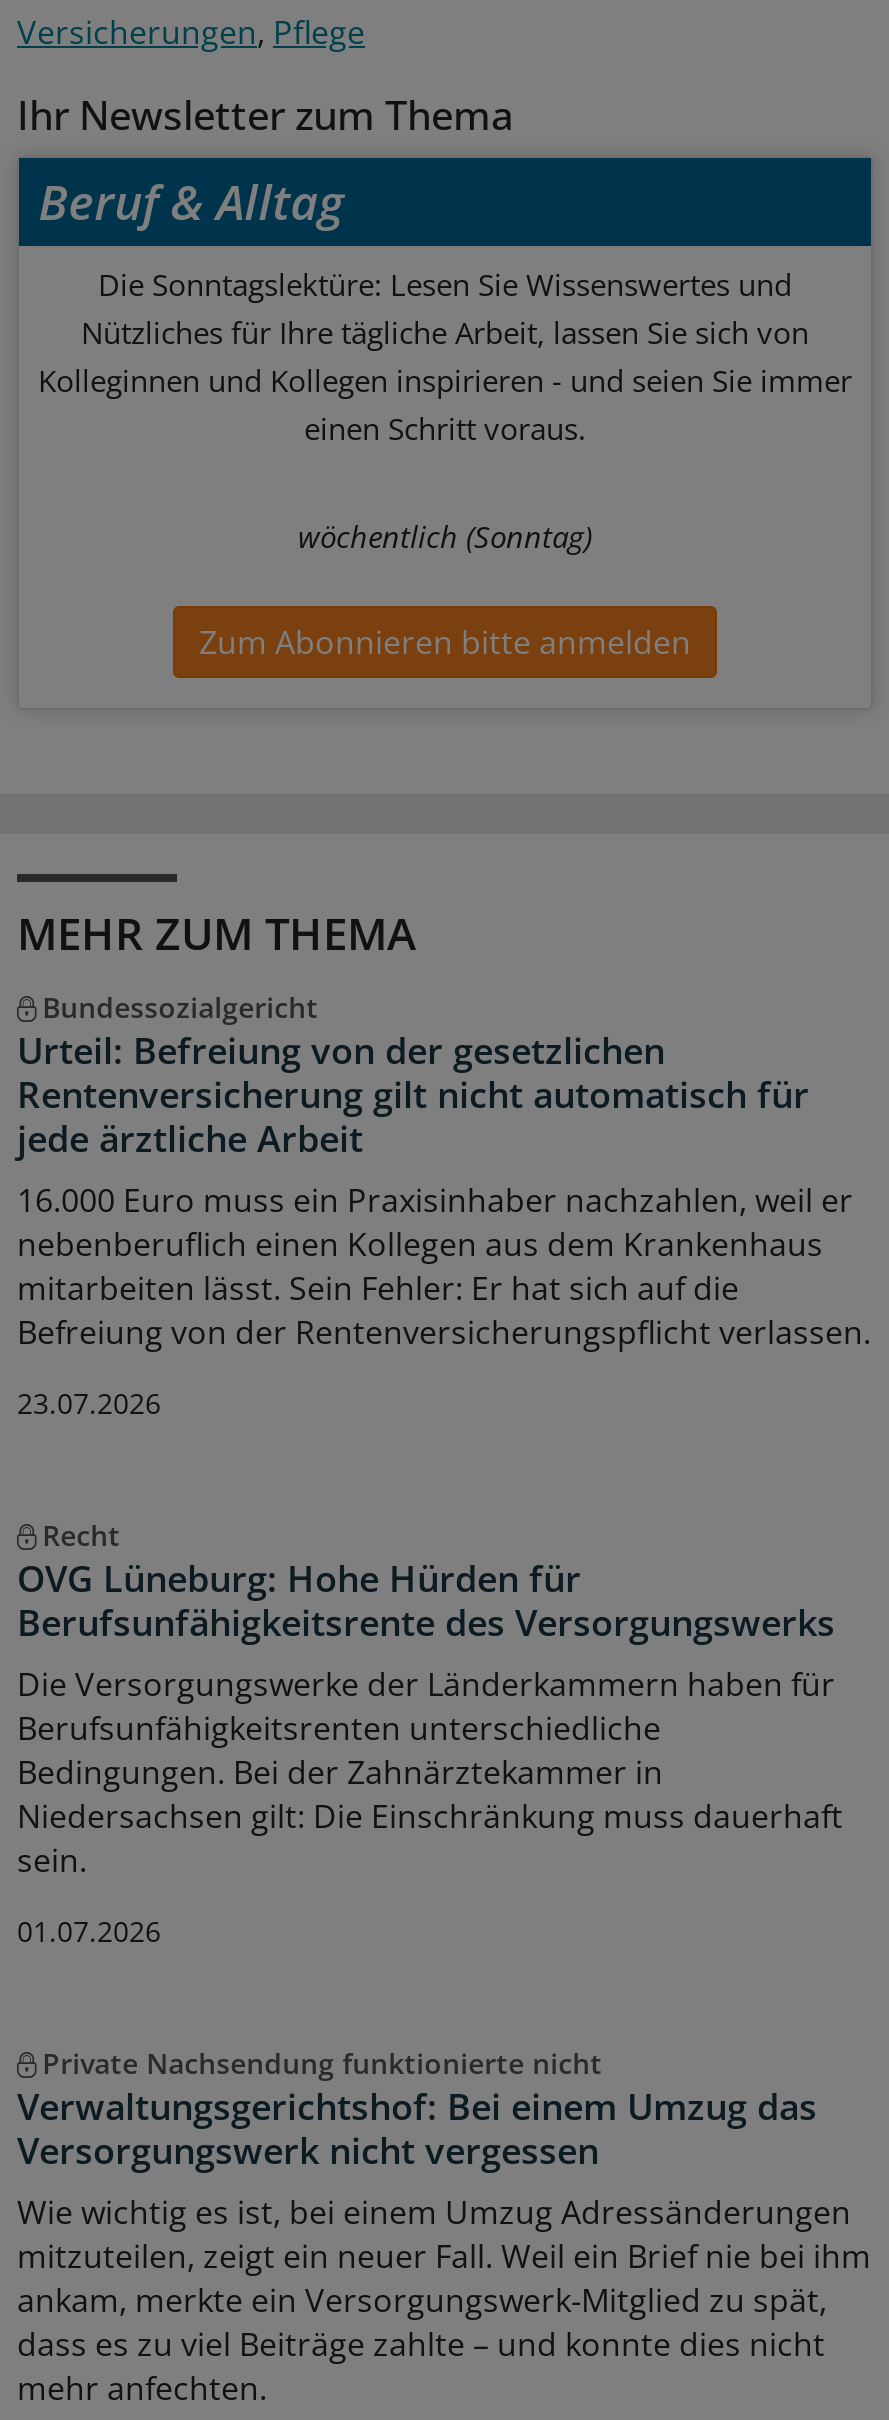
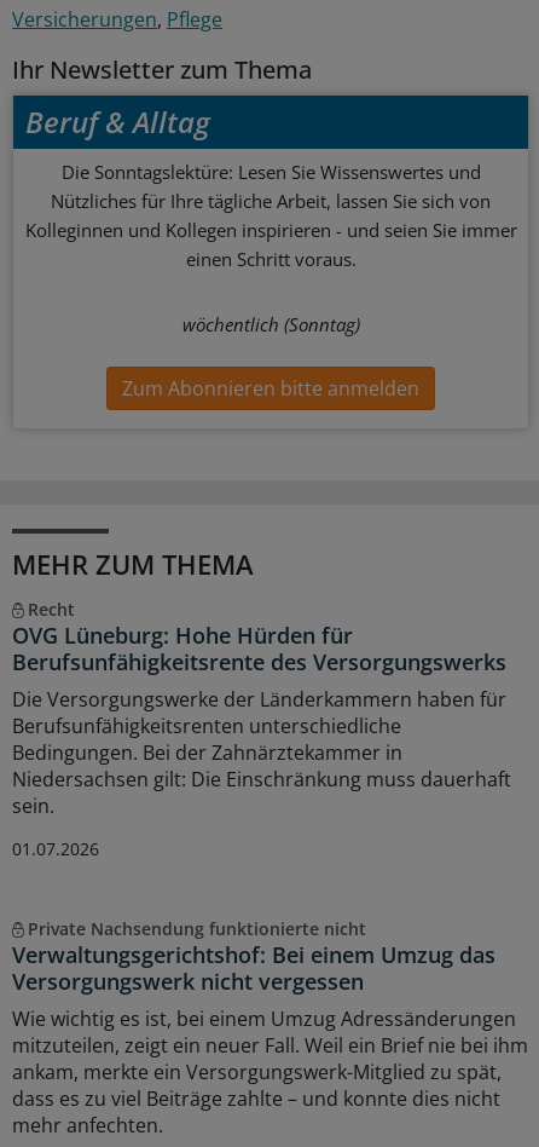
- Bundessozialgericht
- Urteil: Befreiung von der gesetzlichen
- Rentenversicherung gilt nicht automatisch für
- jede ärztliche Arbeit
- 16.000 Euro muss ein Praxisinhaber nachzahlen, weil er
- nebenberuflich einen Kollegen aus dem Krankenhaus
- mitarbeiten lässt. Sein Fehler: Er hat sich auf die
- Befreiung von der Rentenversicherungspflicht verlassen.
- 23.07.2026
